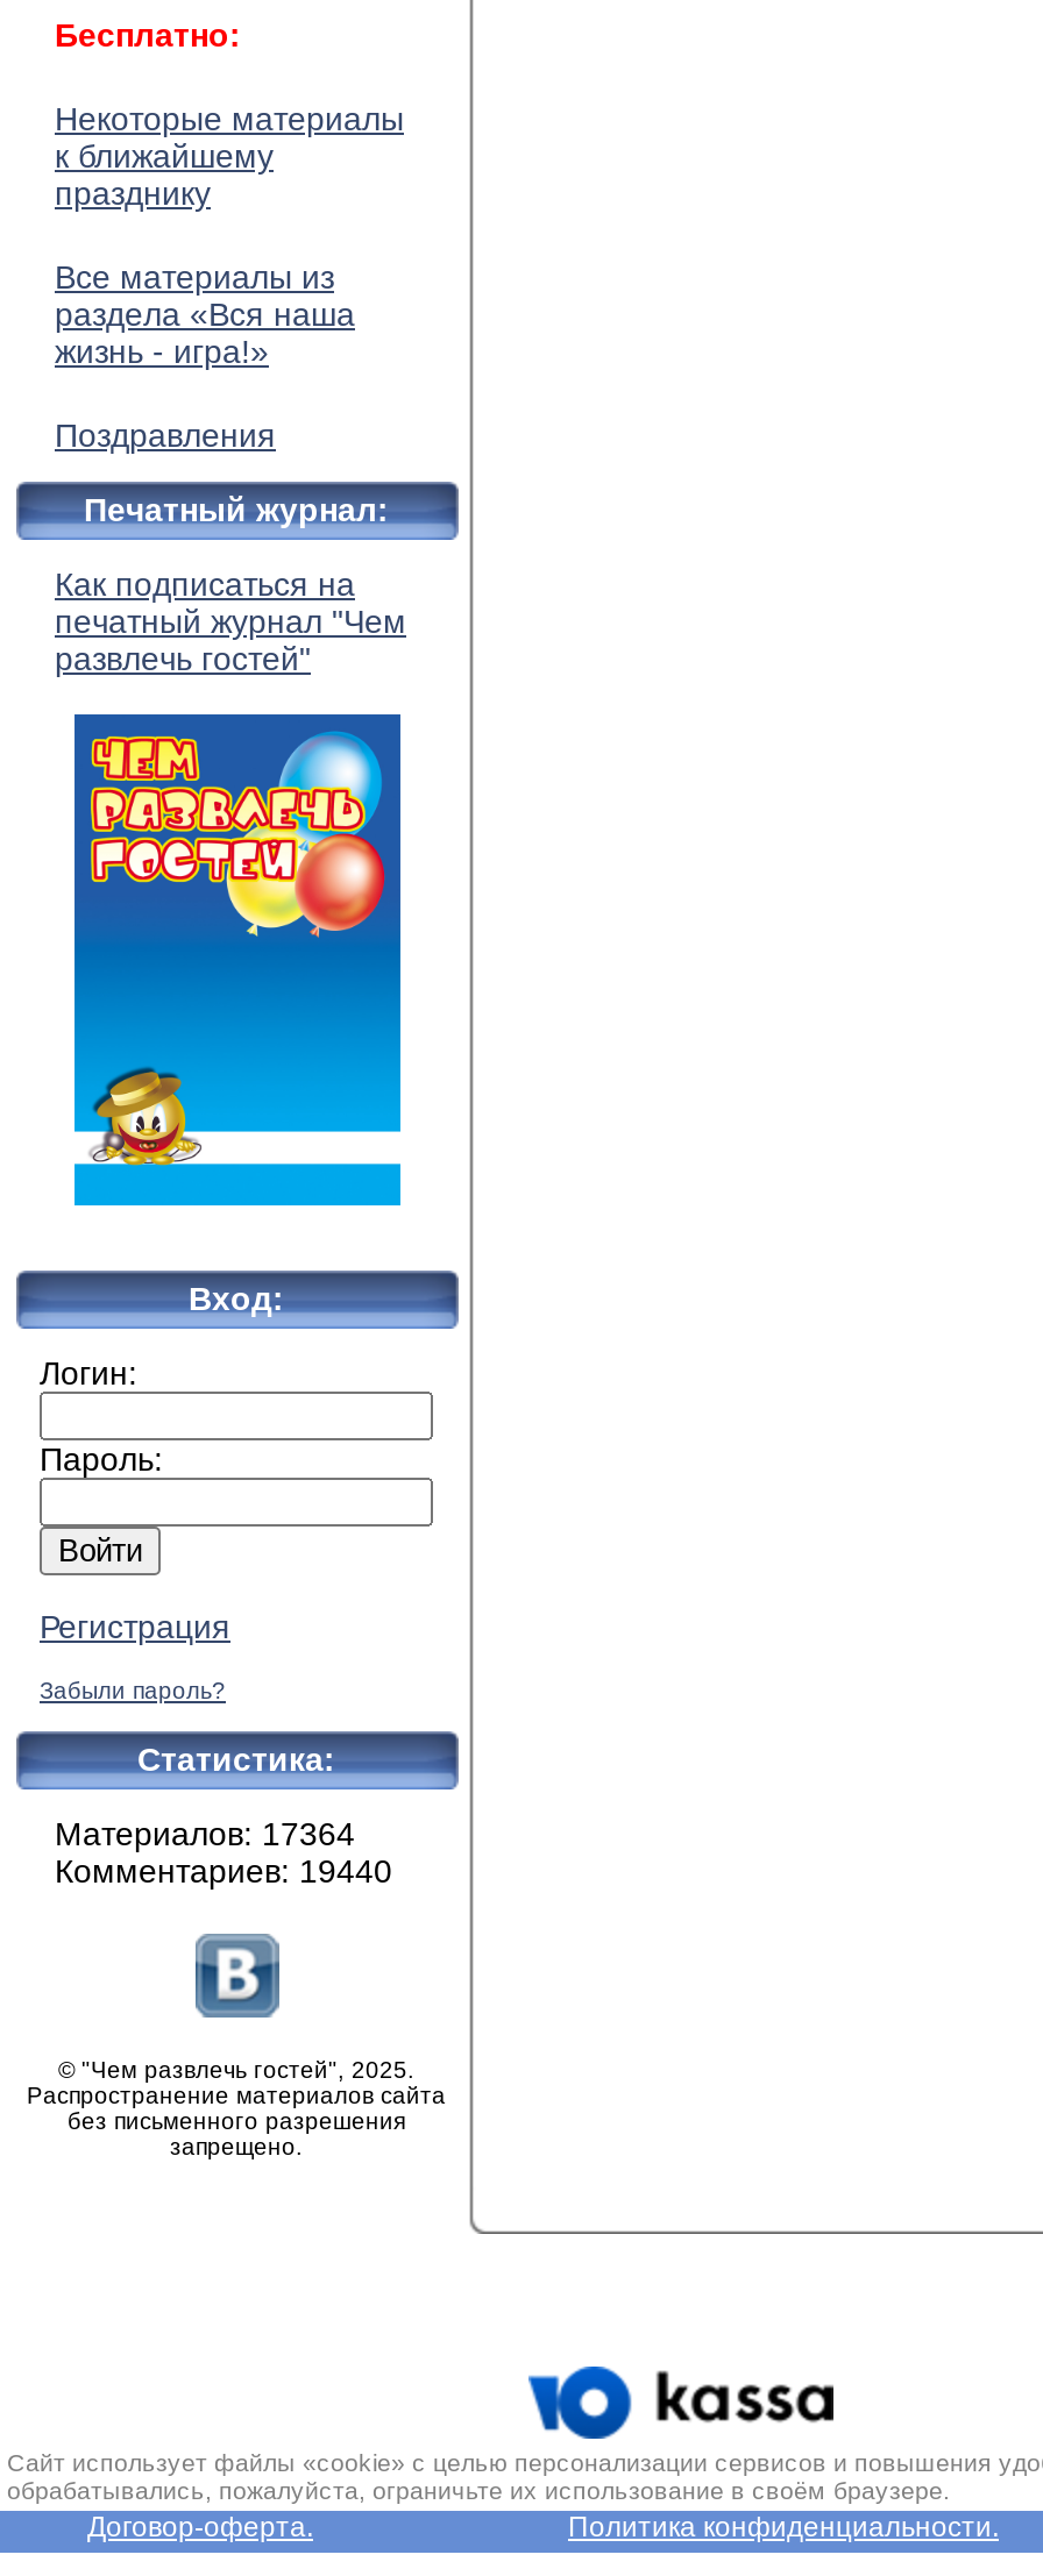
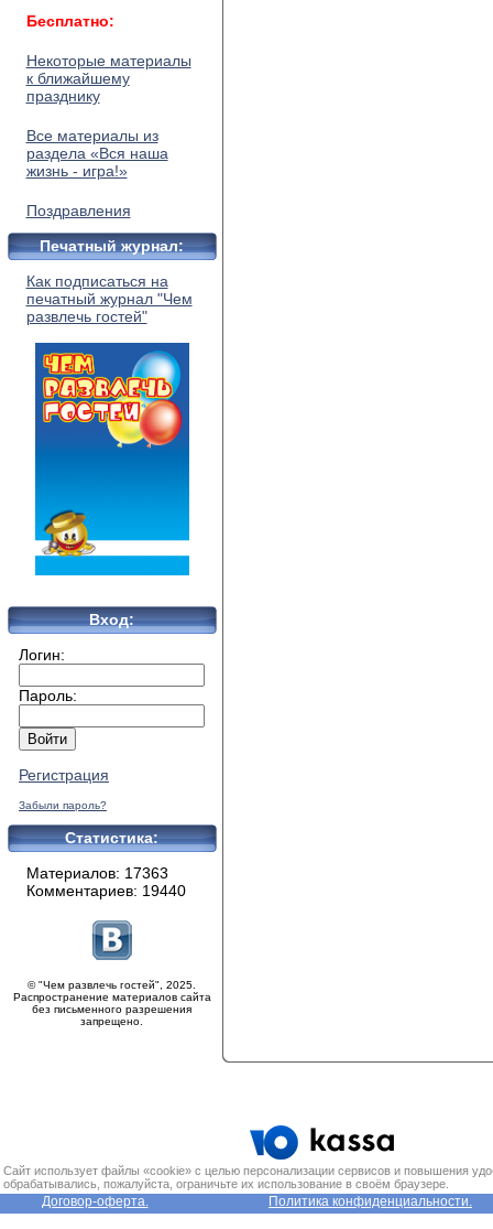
- Материалов: 17364
+ Материалов: 17363
